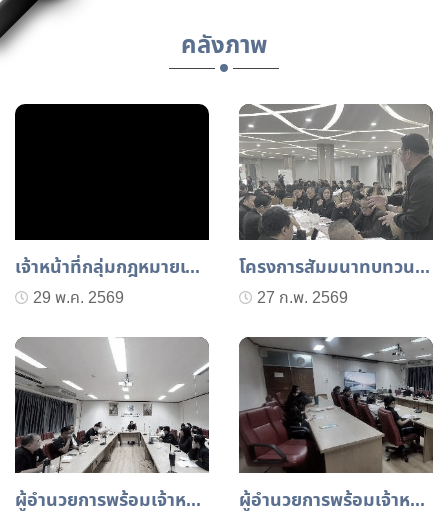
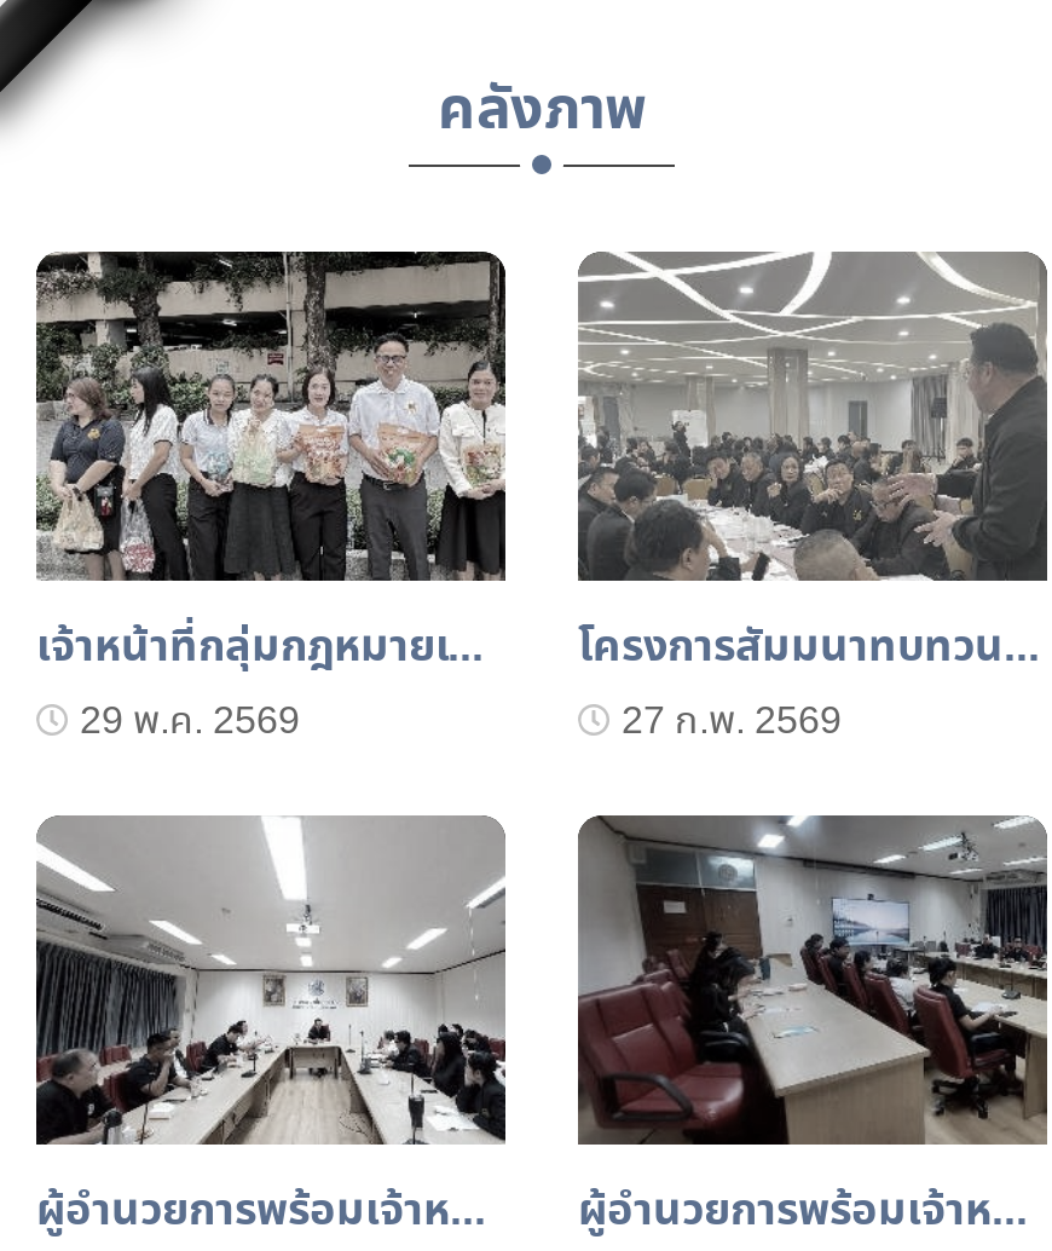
+ [image]
